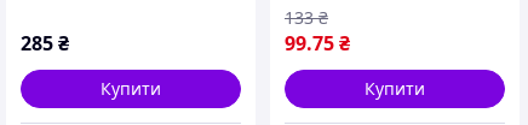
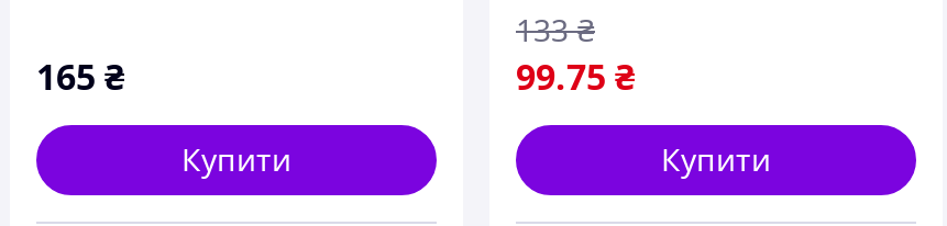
- 285 ₴
+ 165 ₴
